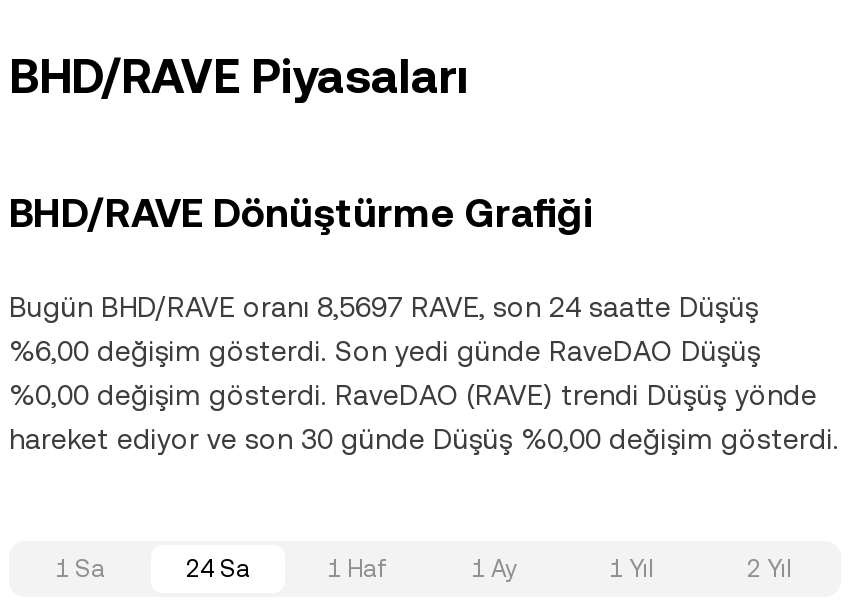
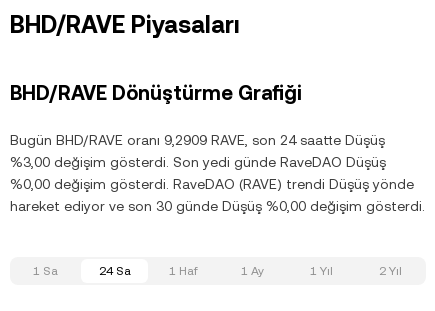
- Bugün BHD/RAVE oranı 8,5697 RAVE, son 24 saatte Düşüş
+ Bugün BHD/RAVE oranı 9,2909 RAVE, son 24 saatte Düşüş

- %6,00 değişim gösterdi. Son yedi günde RaveDAO Düşüş
+ %3,00 değişim gösterdi. Son yedi günde RaveDAO Düşüş
